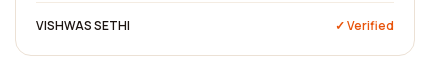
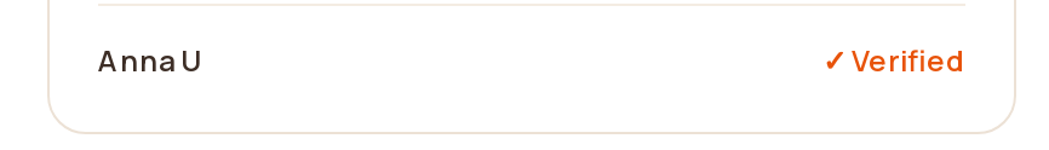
- VISHWAS SETHI
+ Anna U
